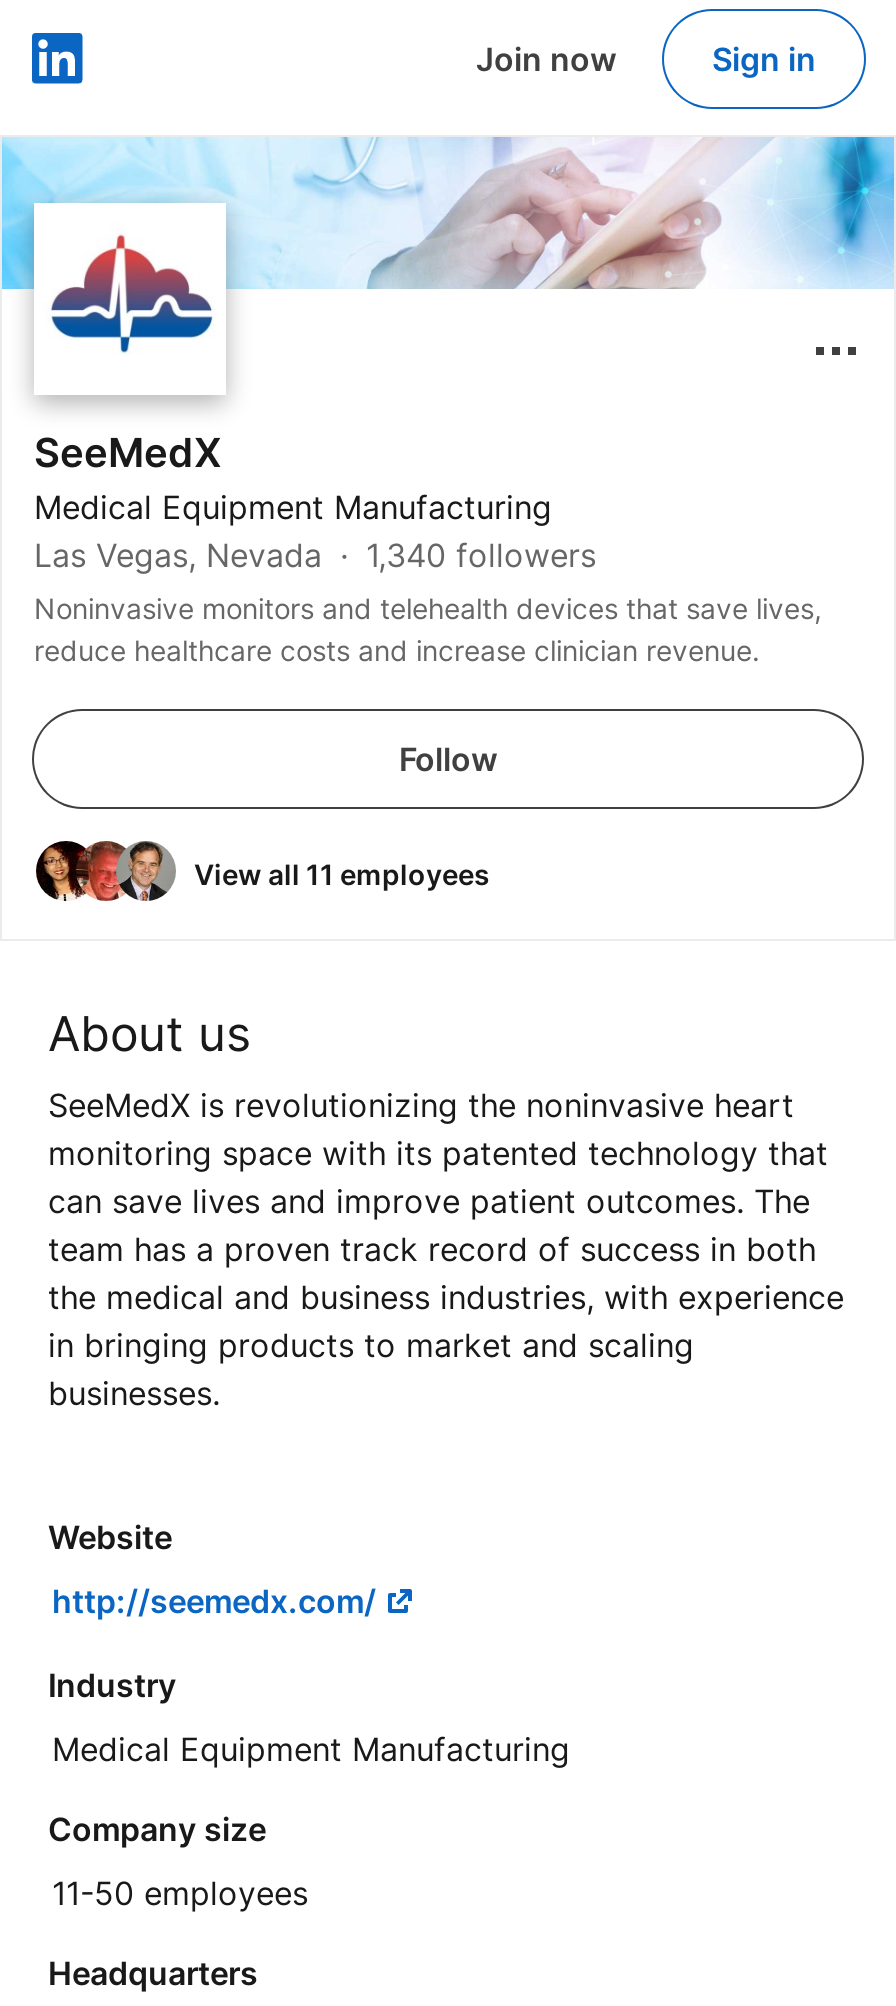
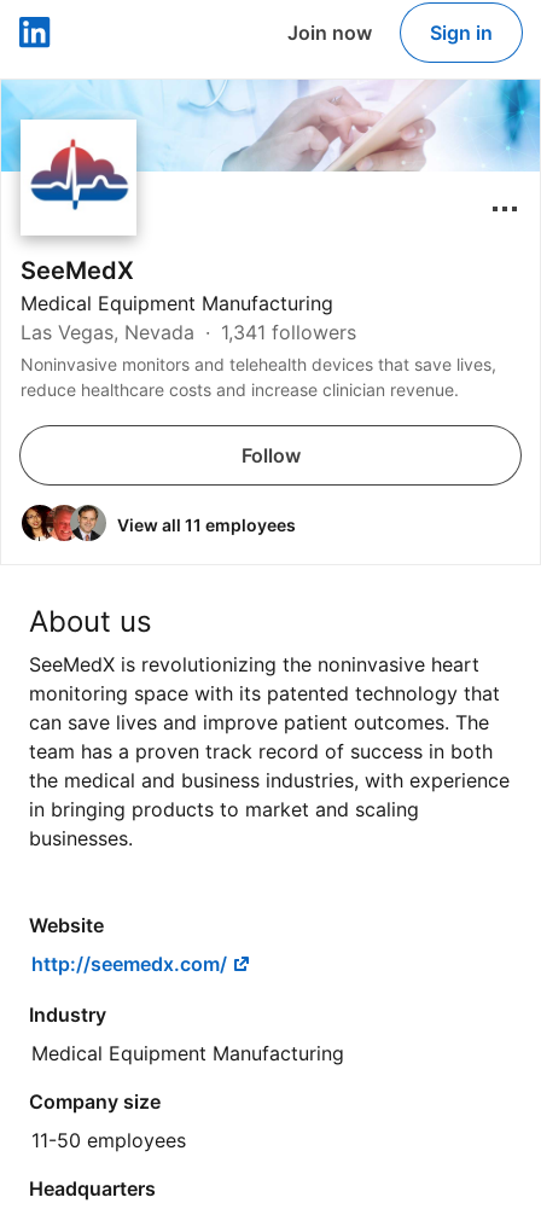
- Las Vegas, Nevada 1,340 followers
+ Las Vegas, Nevada 1,341 followers
